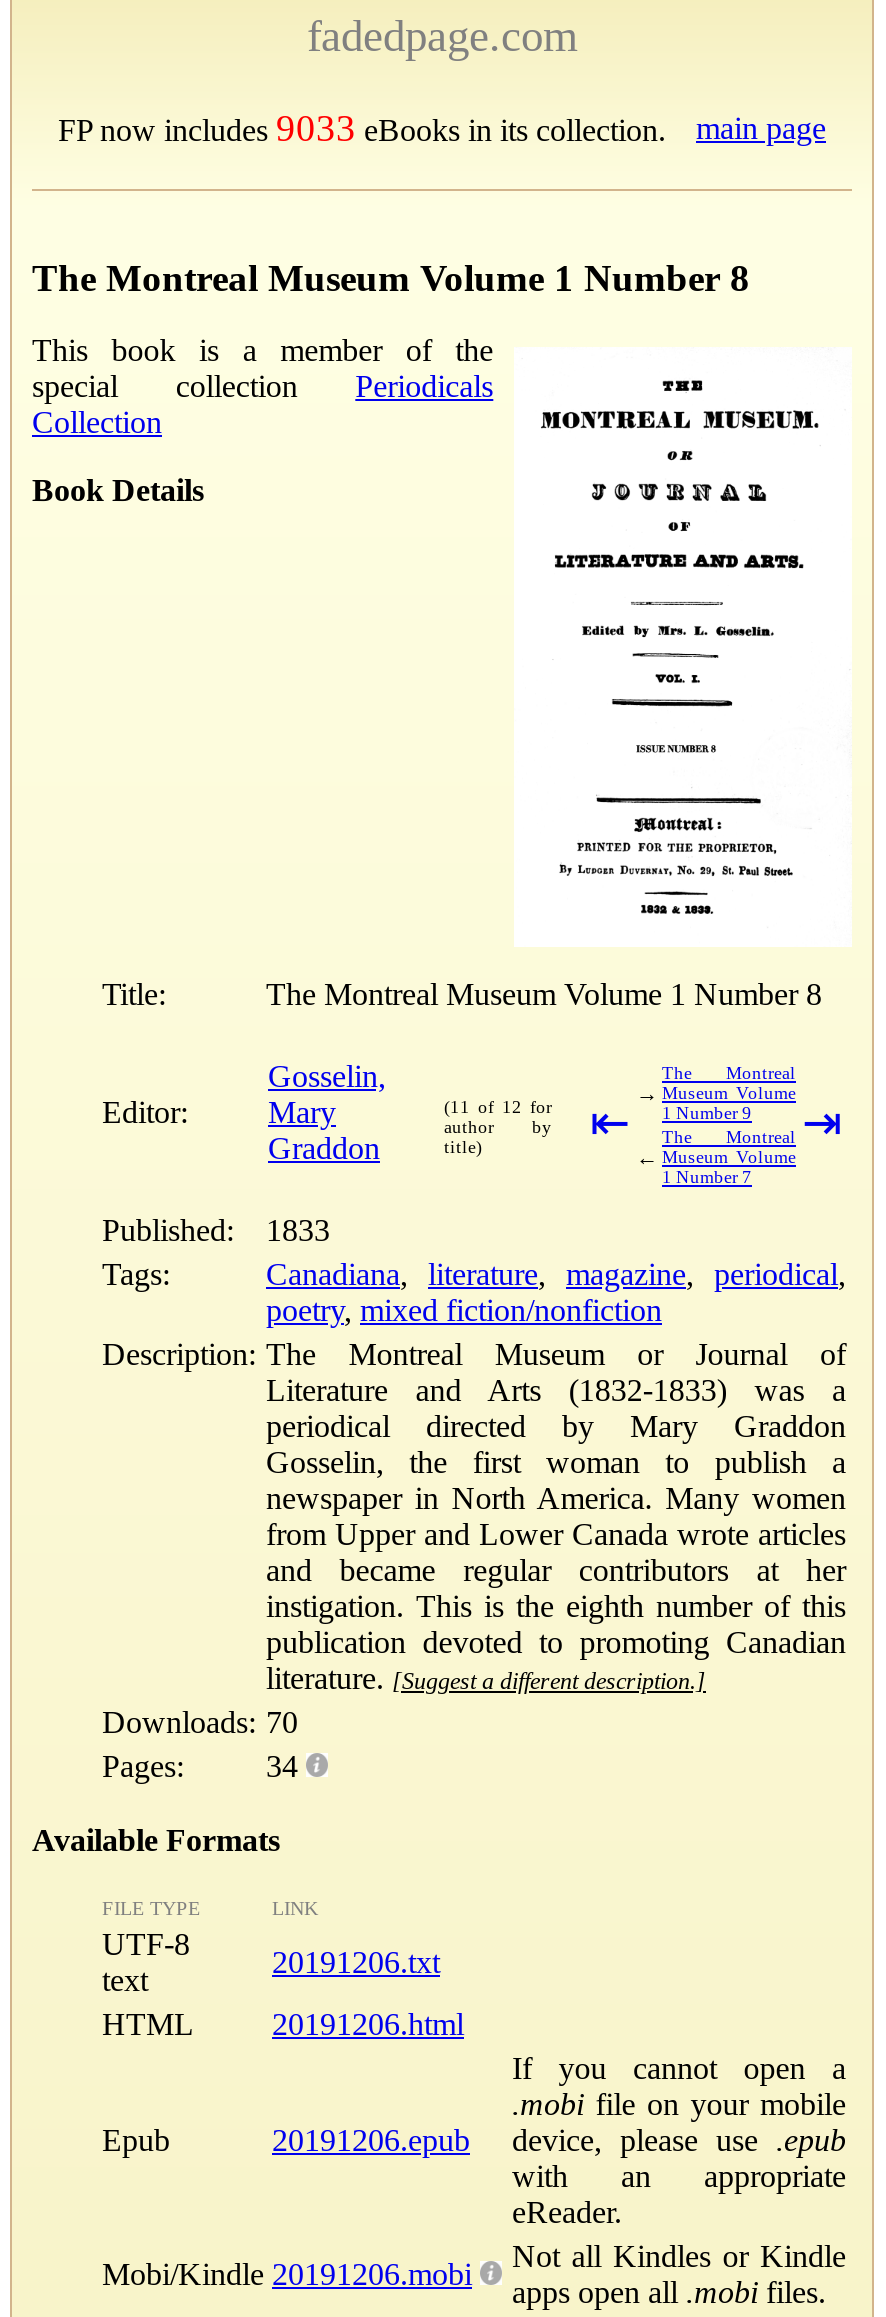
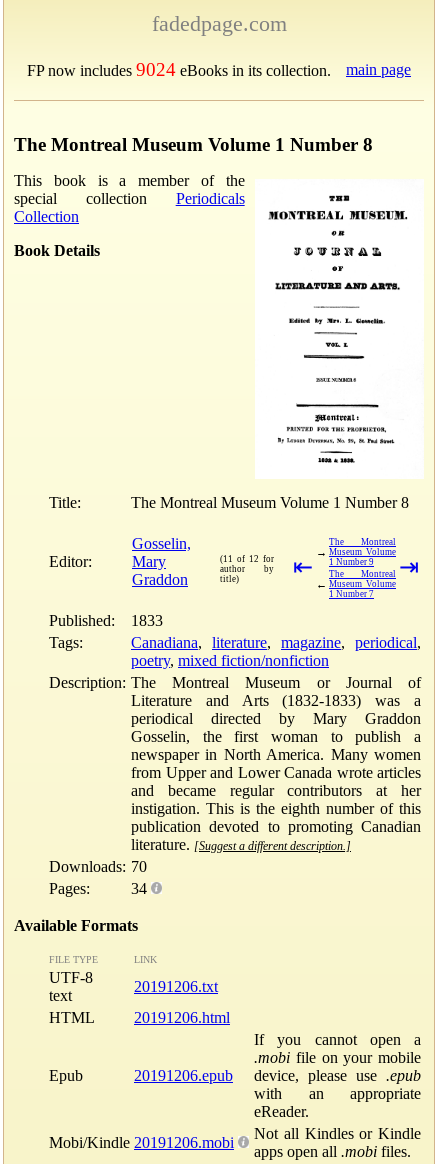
- FP now includes 9033 eBooks in its collection.
+ FP now includes 9024 eBooks in its collection.
